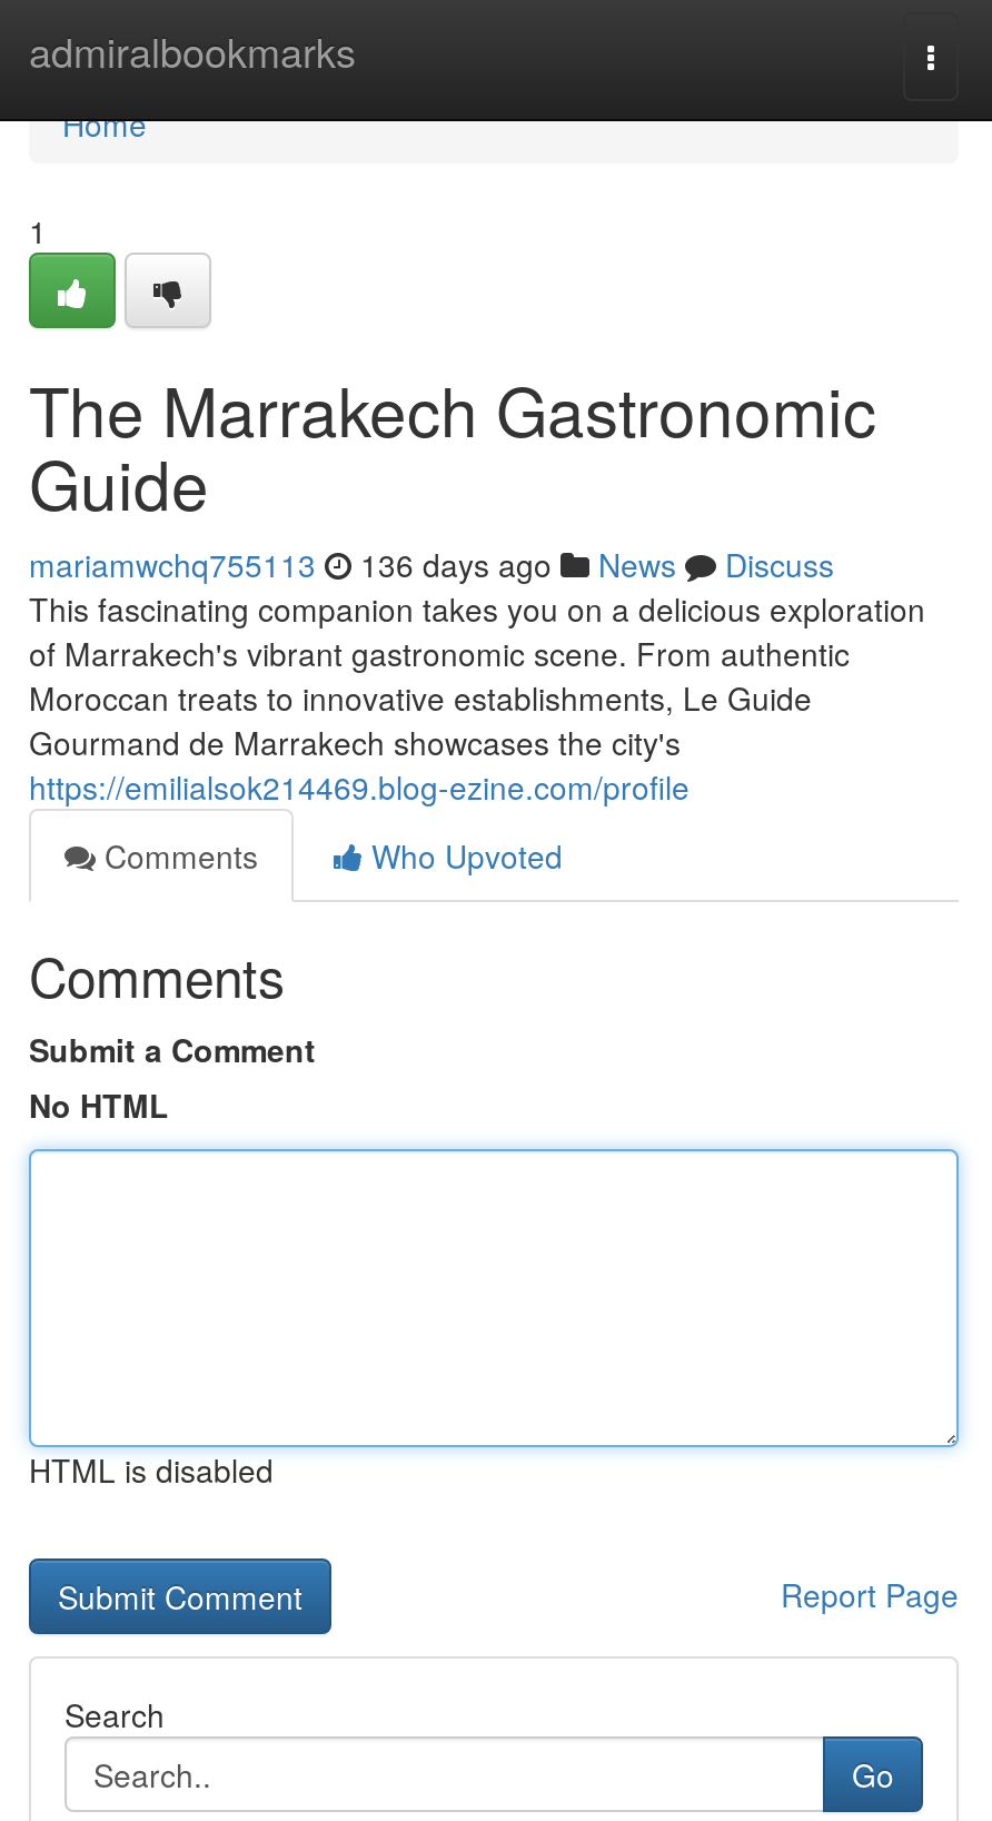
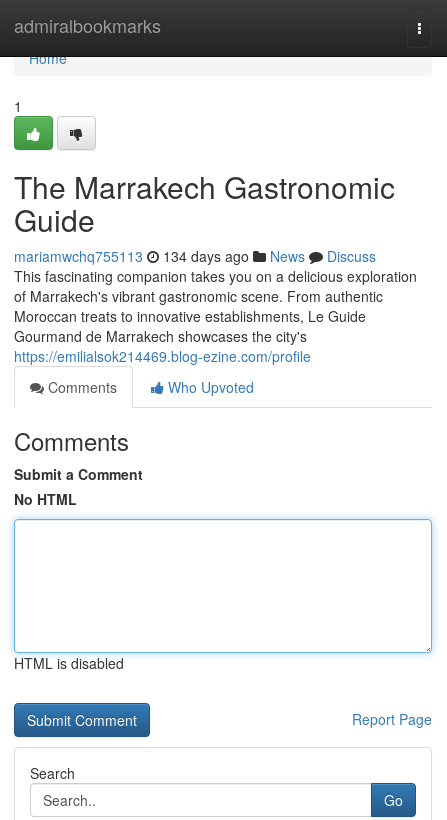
- mariamwchq755113 136 days ago News Discuss
+ mariamwchq755113 134 days ago News Discuss
